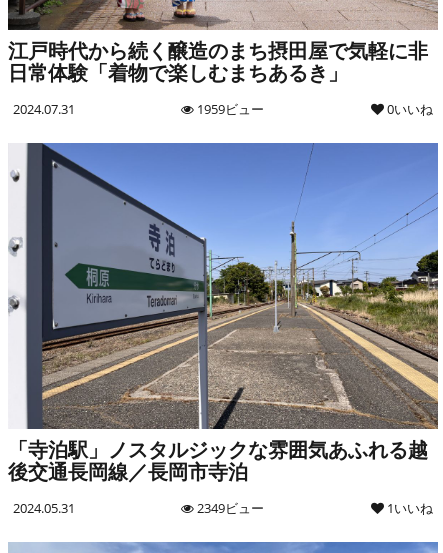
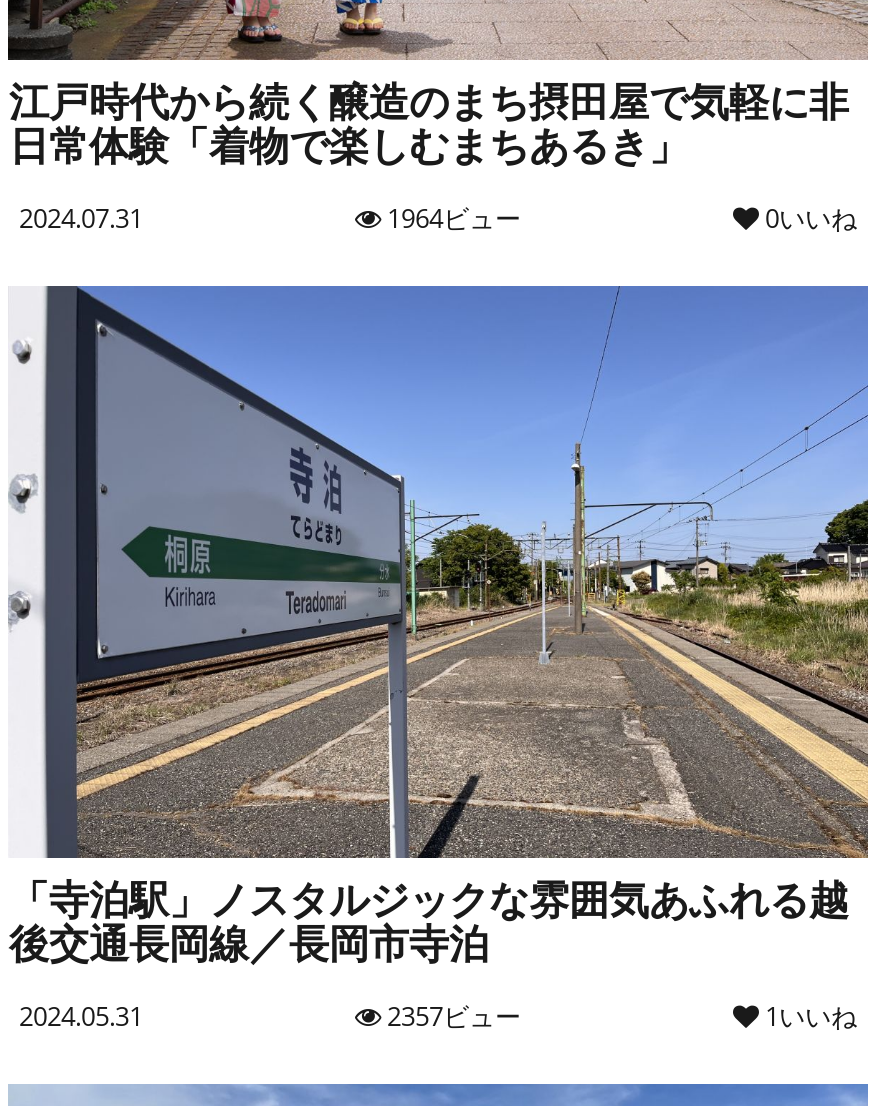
- 1959ビュー
+ 1964ビュー

- 2349ビュー
+ 2357ビュー
